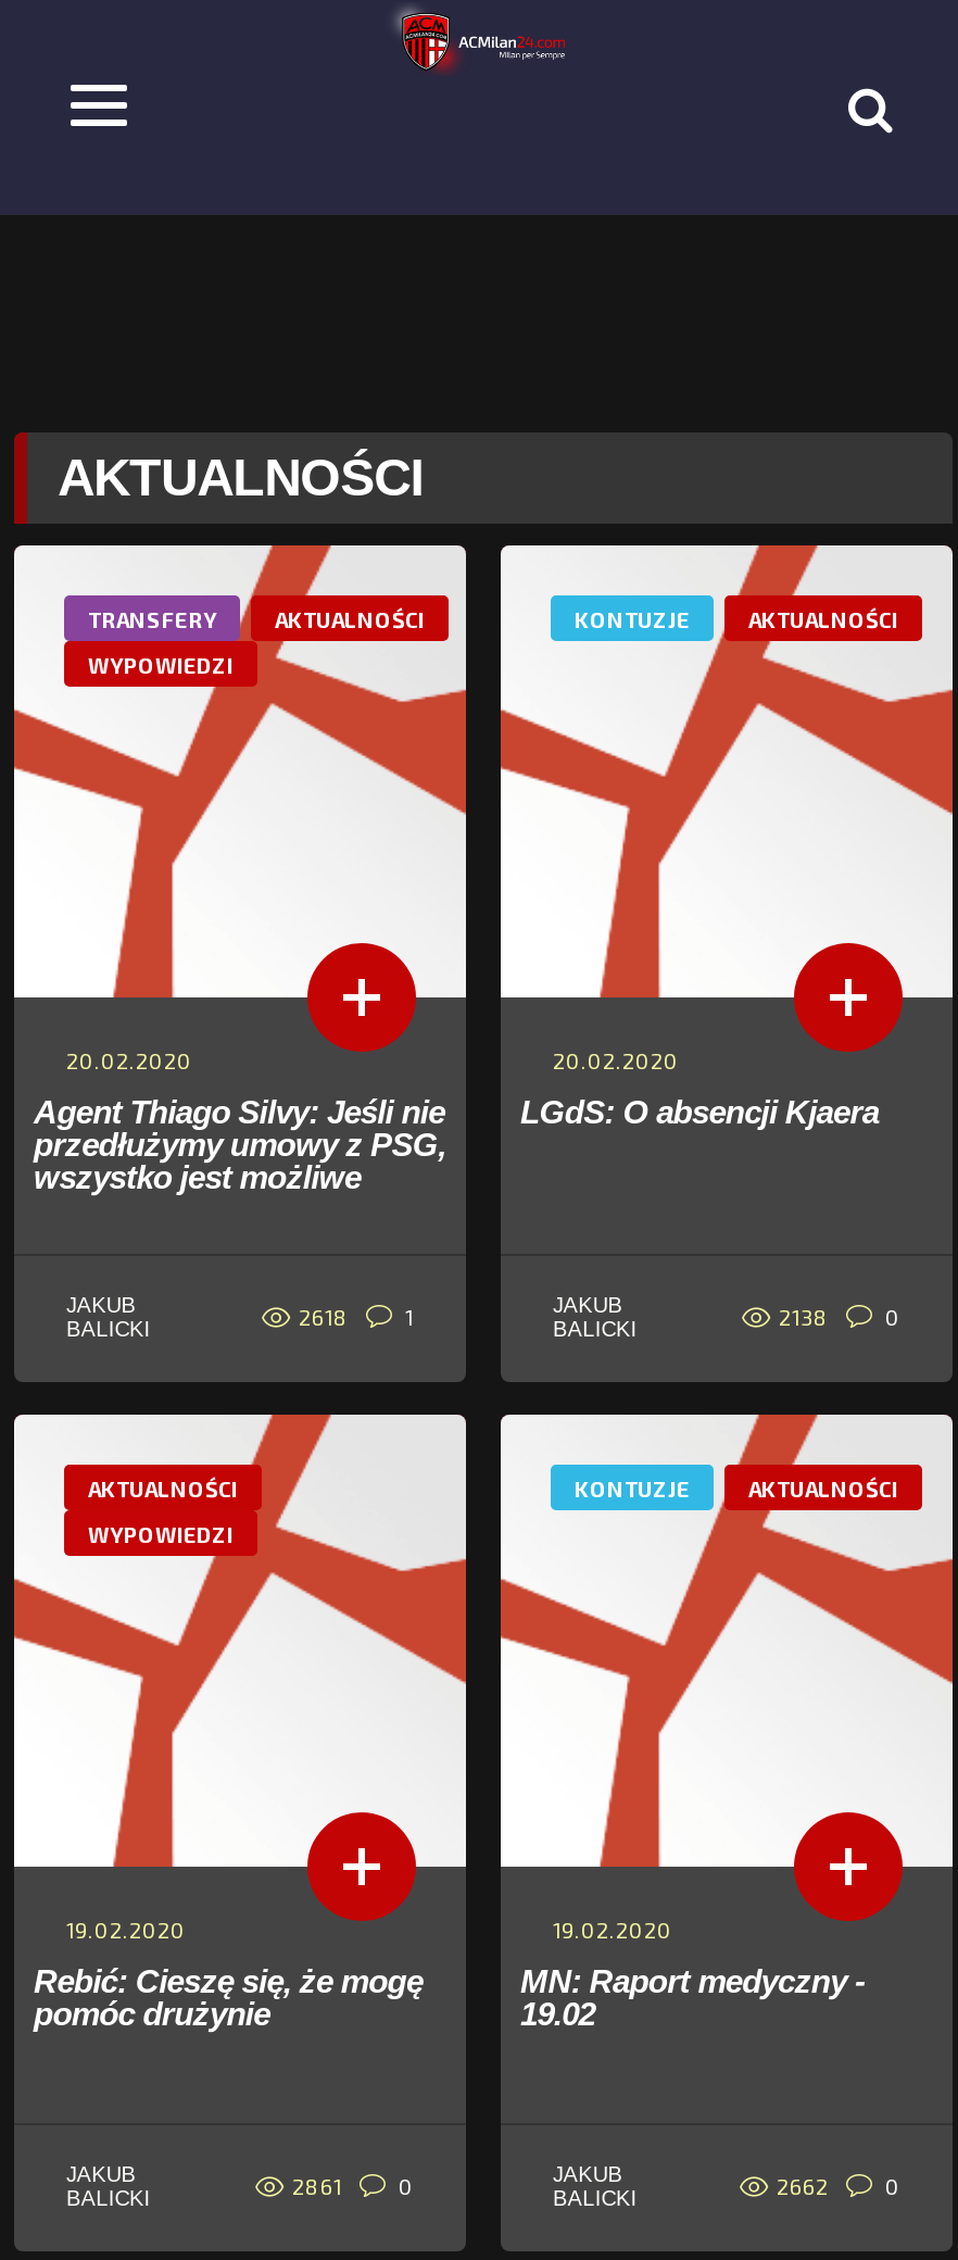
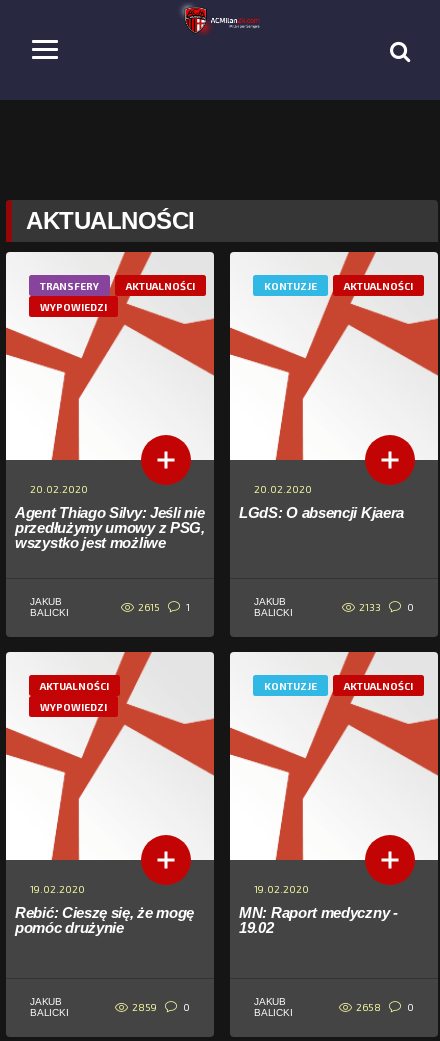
- 2618 1
+ 2615 1

- 2138 0
+ 2133 0

- 2861 0
+ 2859 0

- 2662 0
+ 2658 0
